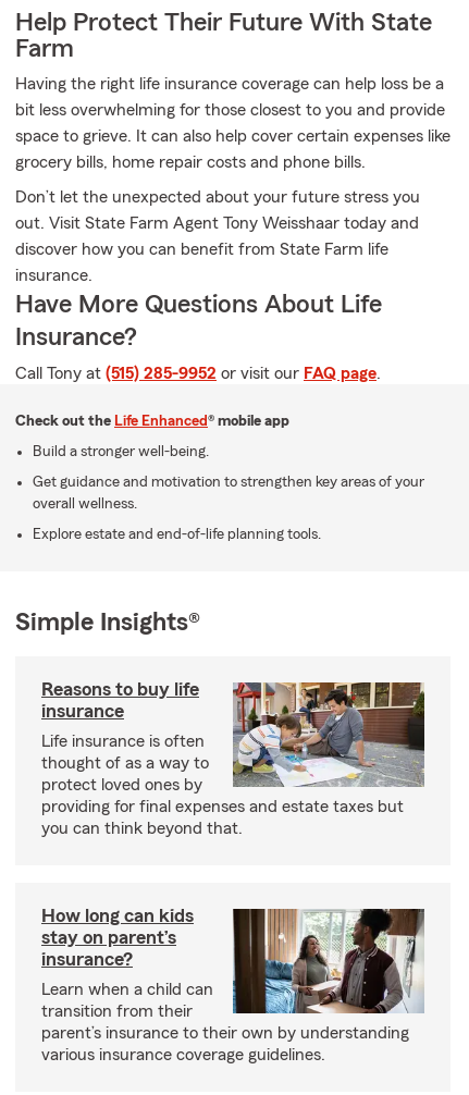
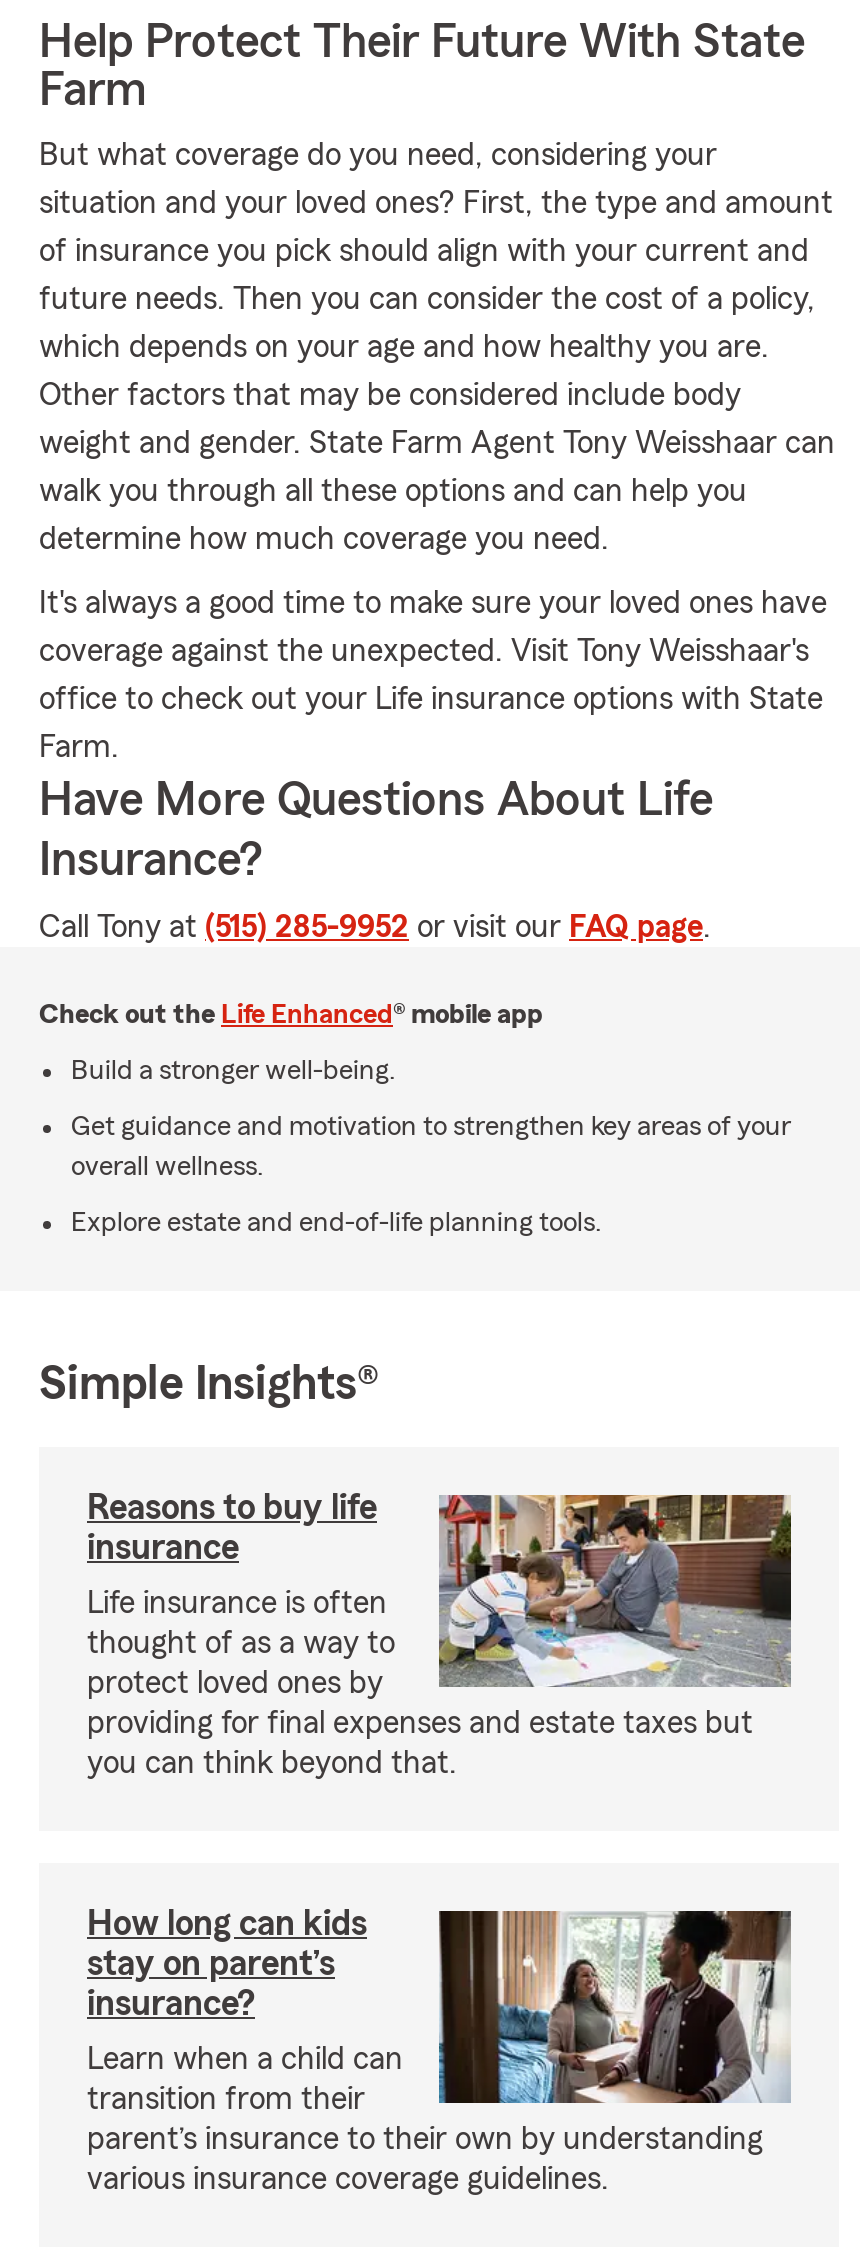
- Having the right life insurance coverage can help loss be a
- bit less overwhelming for those closest to you and provide
- space to grieve. It can also help cover certain expenses like
- grocery bills, home repair costs and phone bills.
- Don’t let the unexpected about your future stress you
- out. Visit State Farm Agent Tony Weisshaar today and
- discover how you can benefit from State Farm life
- insurance.
+ But what coverage do you need, considering your
+ situation and your loved ones? First, the type and amount
+ of insurance you pick should align with your current and
+ future needs. Then you can consider the cost of a policy,
+ which depends on your age and how healthy you are.
+ Other factors that may be considered include body
+ weight and gender. State Farm Agent Tony Weisshaar can
+ walk you through all these options and can help you
+ determine how much coverage you need.
+ It's always a good time to make sure your loved ones have
+ coverage against the unexpected. Visit Tony Weisshaar's
+ office to check out your Life insurance options with State
+ Farm.
